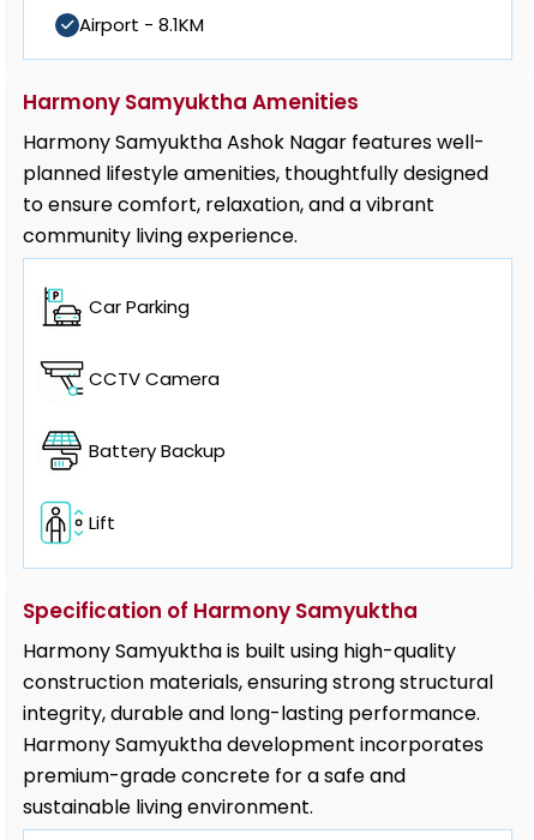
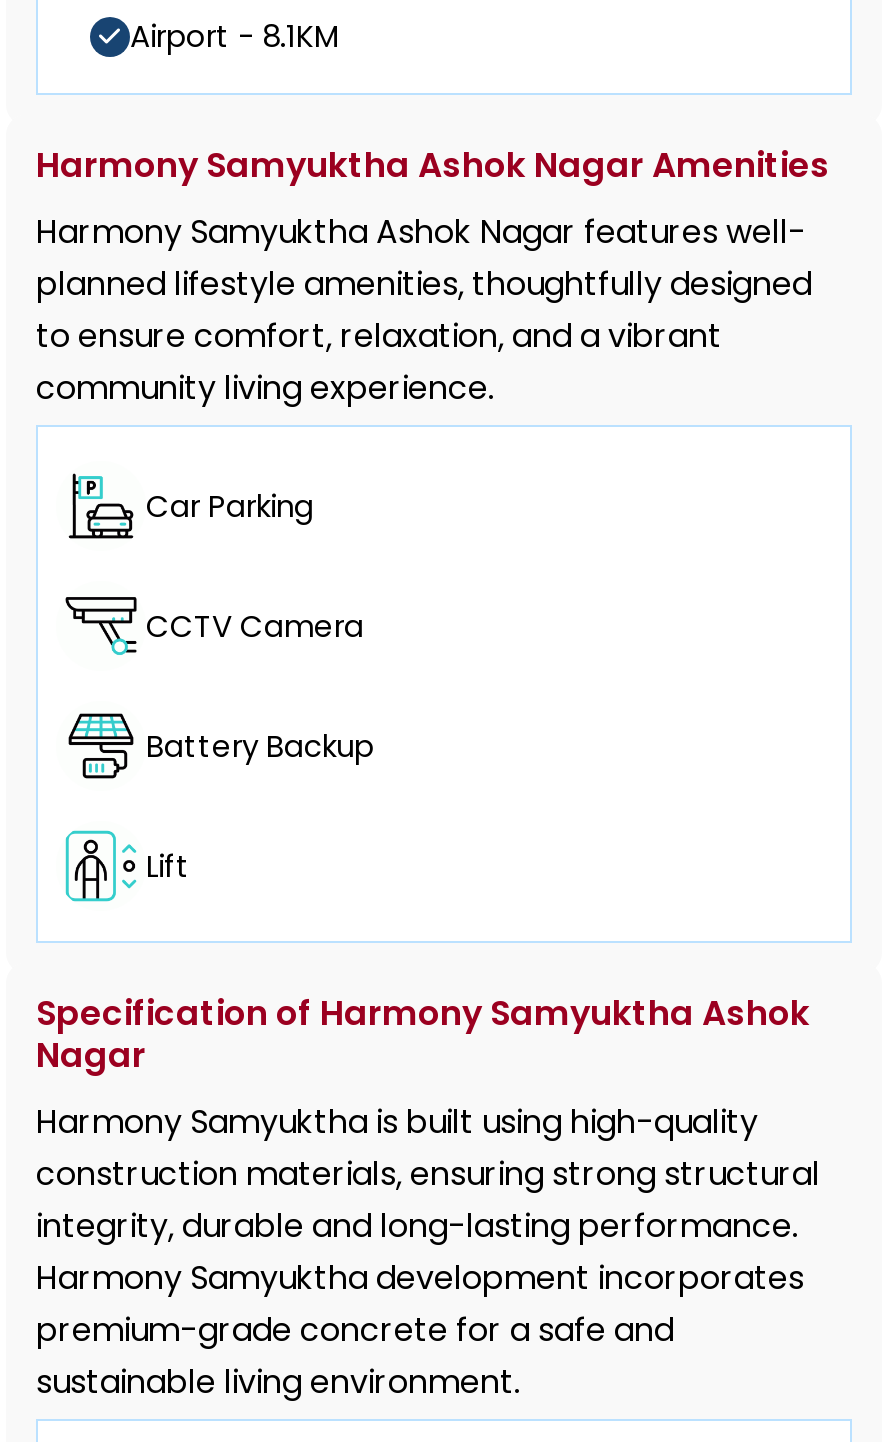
- Harmony Samyuktha Amenities
+ Harmony Samyuktha Ashok Nagar Amenities

- Specification of Harmony Samyuktha
+ Specification of Harmony Samyuktha Ashok
+ Nagar
